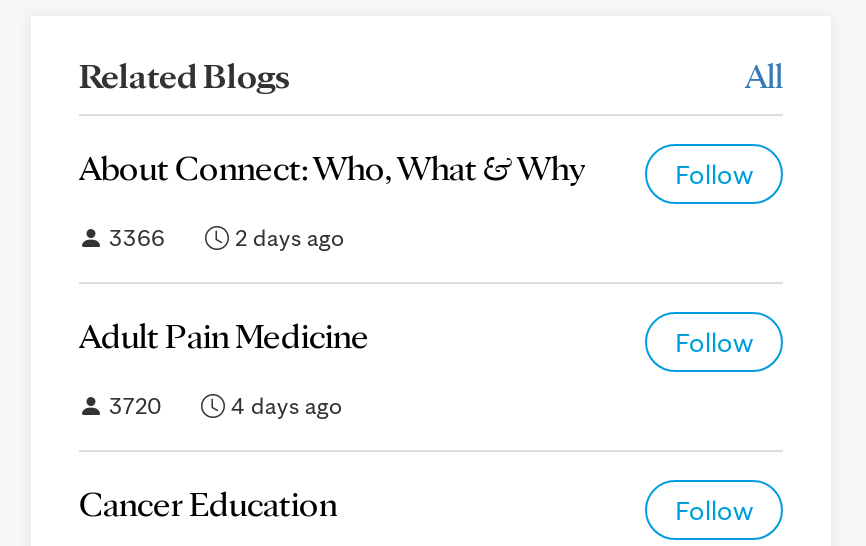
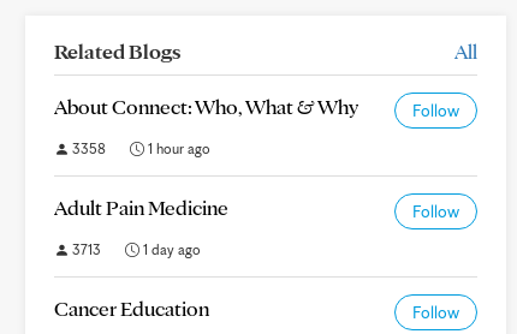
- 3366
+ 3358

- 2 days ago
+ 1 hour ago

- 3720
+ 3713

- 4 days ago
+ 1 day ago
